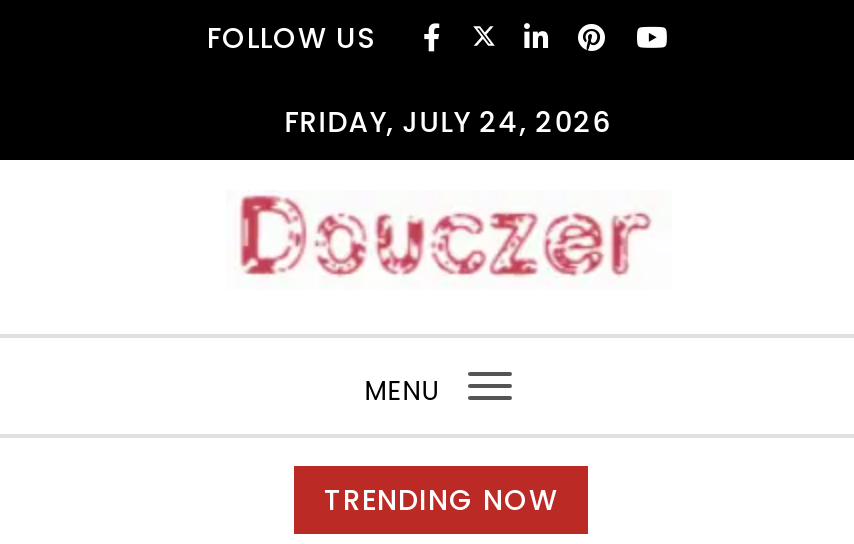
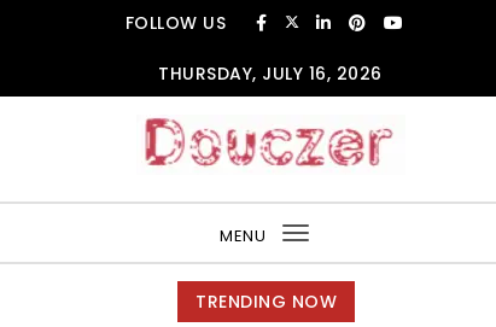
- FRIDAY, JULY 24, 2026
+ THURSDAY, JULY 16, 2026
